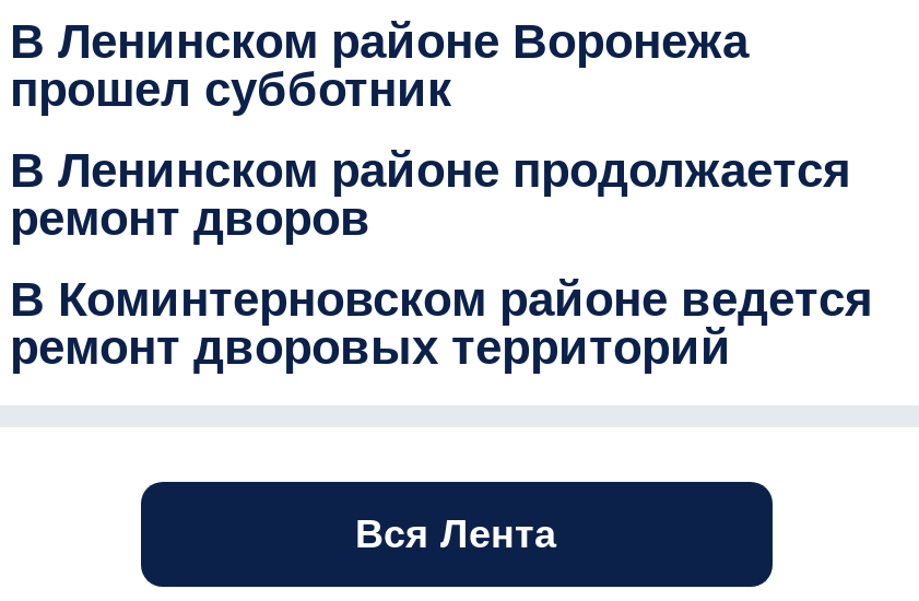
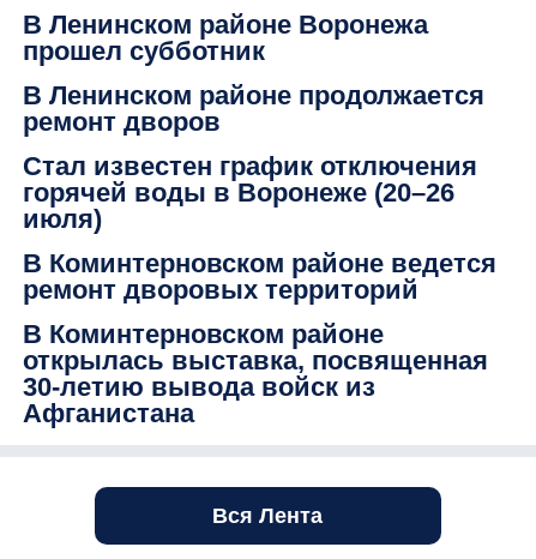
+ Стал известен график отключения
+ горячей воды в Воронеже (20–26
+ июля)

+ В Коминтерновском районе
+ открылась выставка, посвященная
+ 30-летию вывода войск из
+ Афганистана
